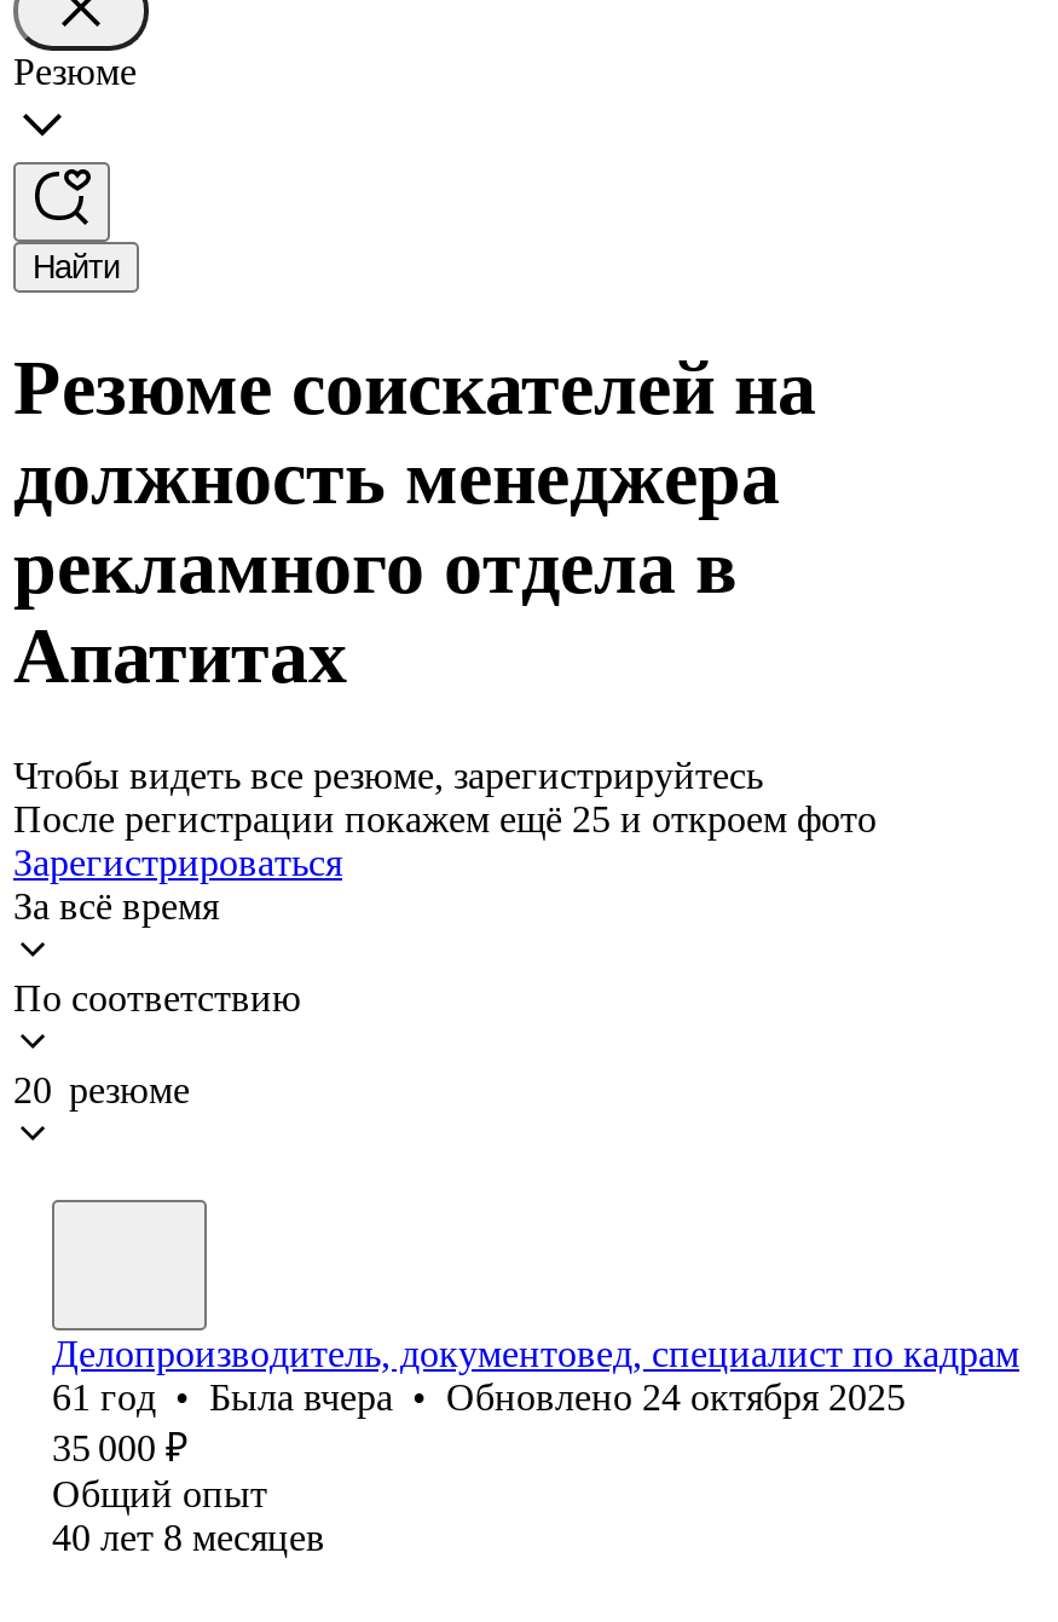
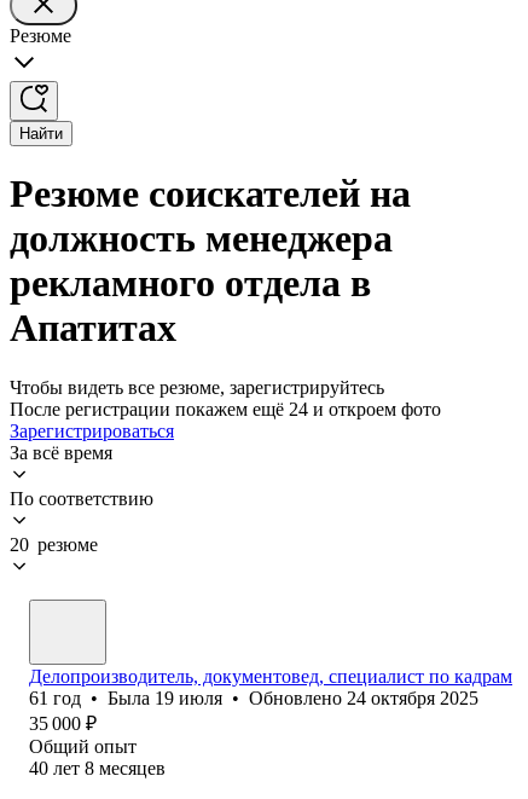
- После регистрации покажем ещё 25 и откроем фото
+ После регистрации покажем ещё 24 и откроем фото

- 61 год • Была вчера • Обновлено 24 октября 2025
+ 61 год • Была 19 июля • Обновлено 24 октября 2025
